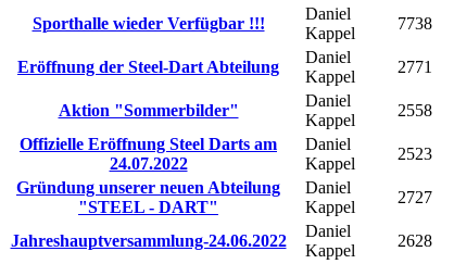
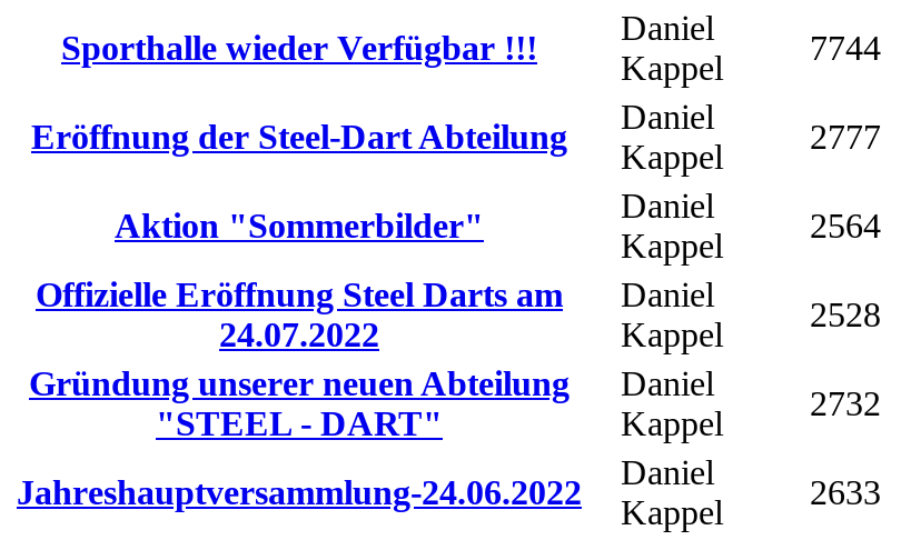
- 7738
+ 7744

- 2771
+ 2777

- 2558
+ 2564

- 2523
+ 2528

- 2727
+ 2732

- 2628
+ 2633
